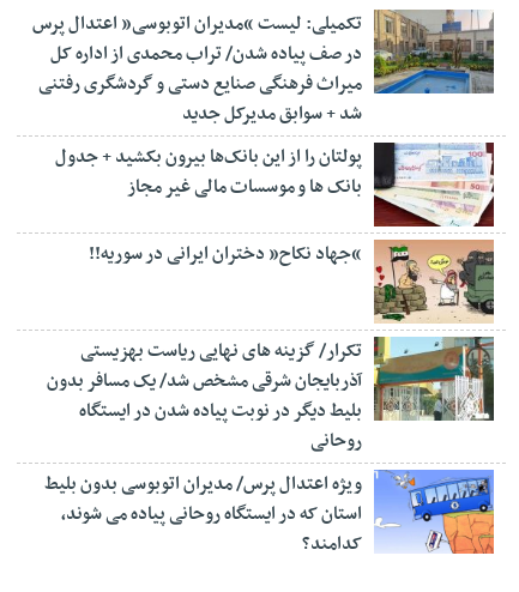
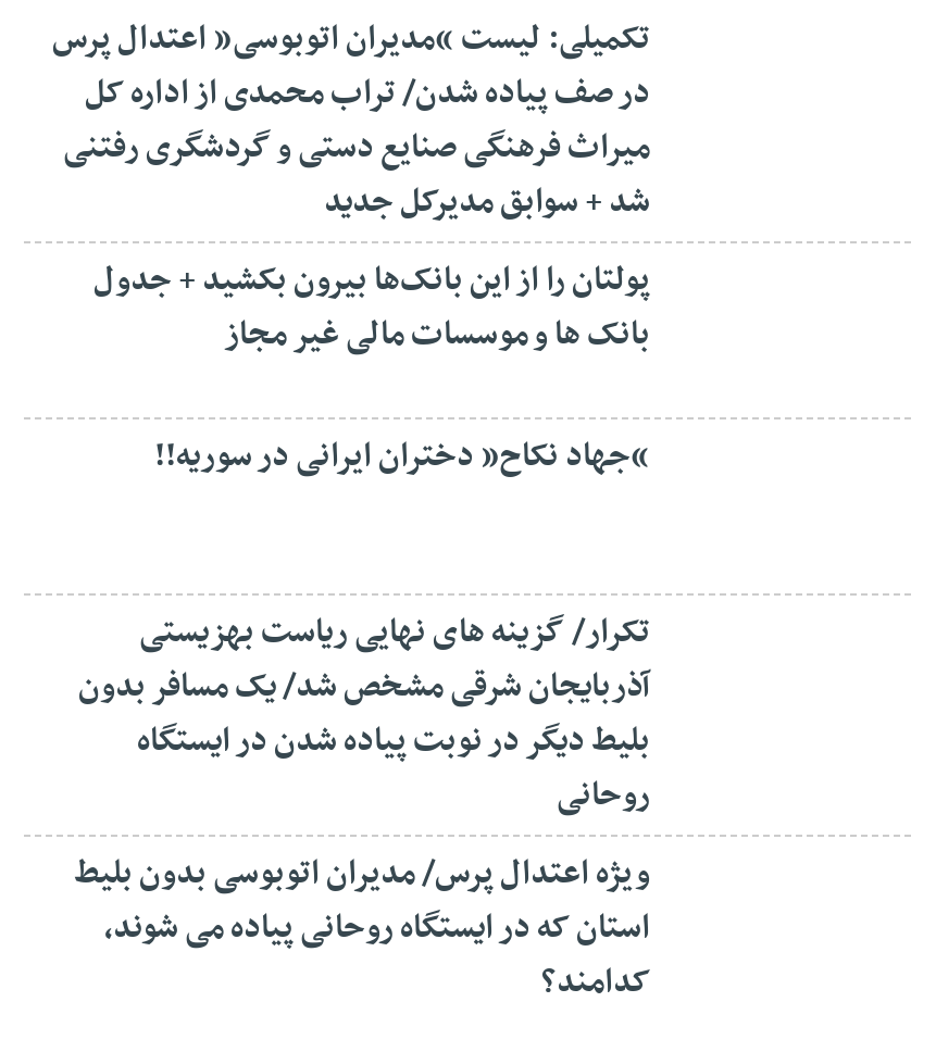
- [image]

- [image]

- [image]

- [image]

- [image]
